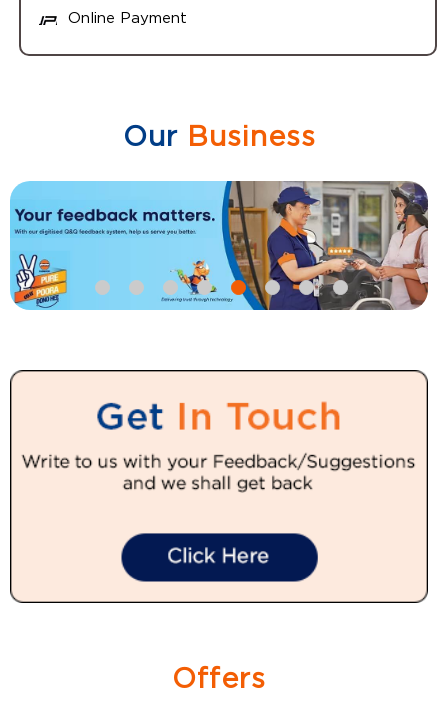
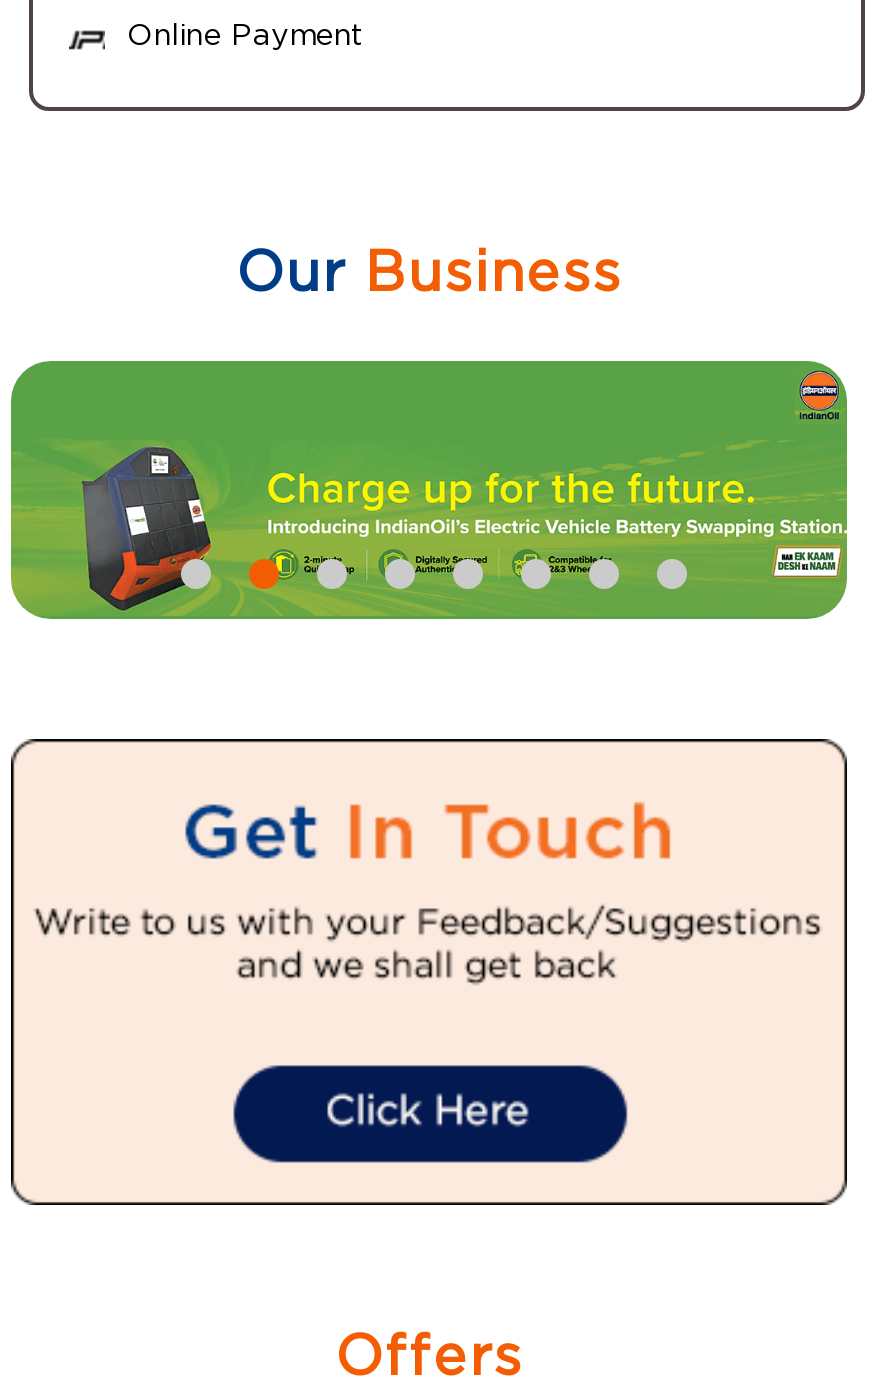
- [image]
+ [image]
